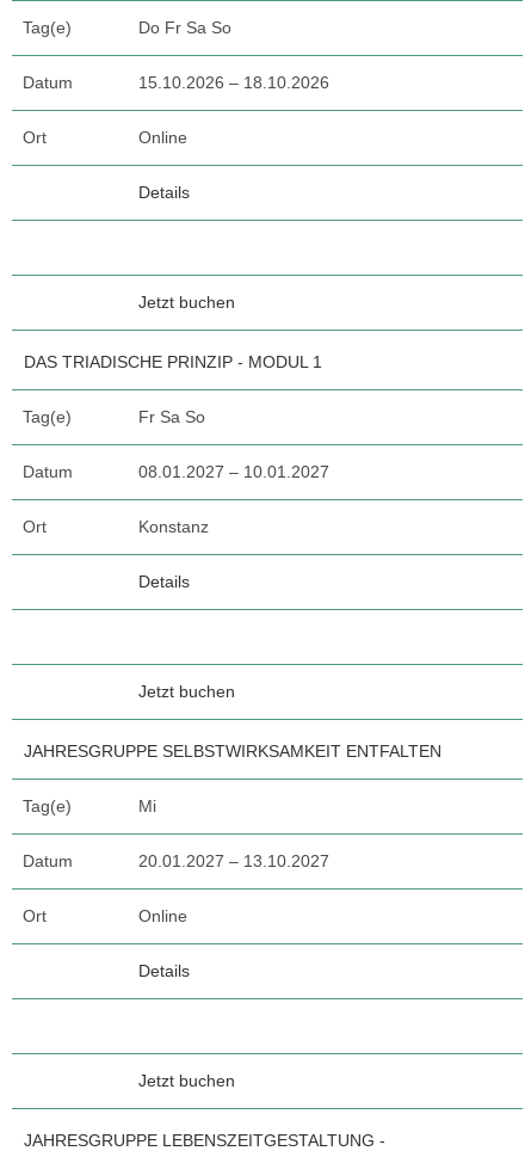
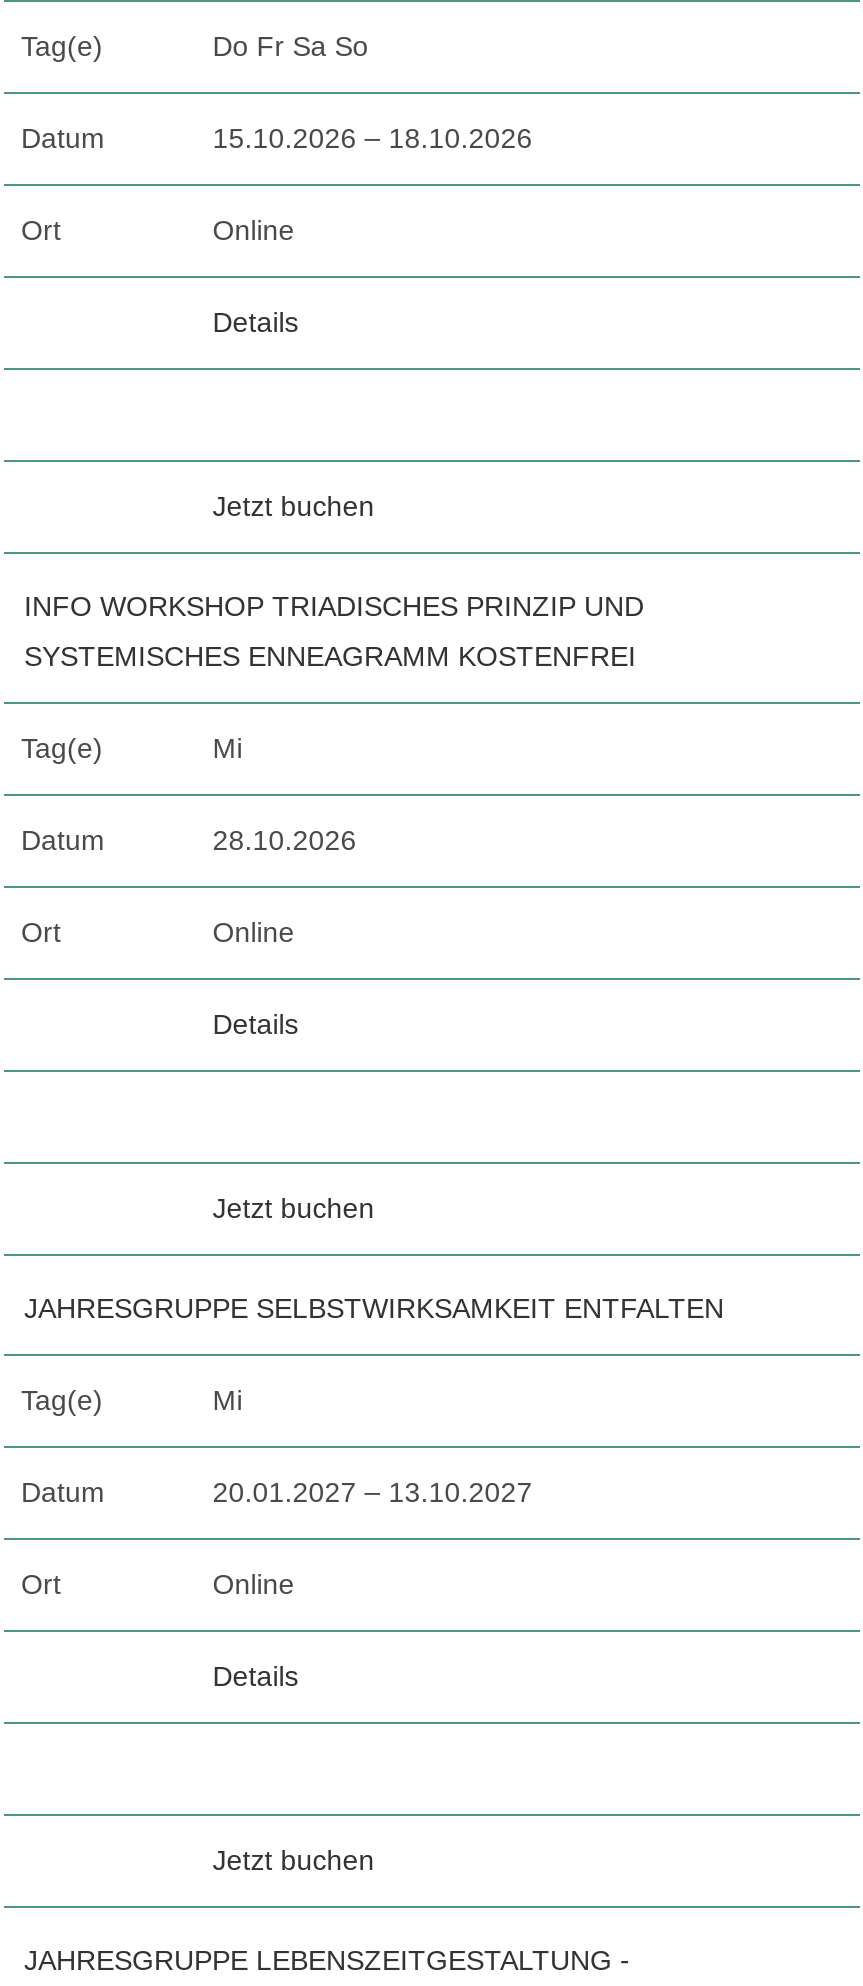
- DAS TRIADISCHE PRINZIP - MODUL 1
+ INFO WORKSHOP TRIADISCHES PRINZIP UND
+ SYSTEMISCHES ENNEAGRAMM KOSTENFREI

- Fr Sa So
+ Mi

- 08.01.2027 – 10.01.2027
+ 28.10.2026

- Konstanz
+ Online
